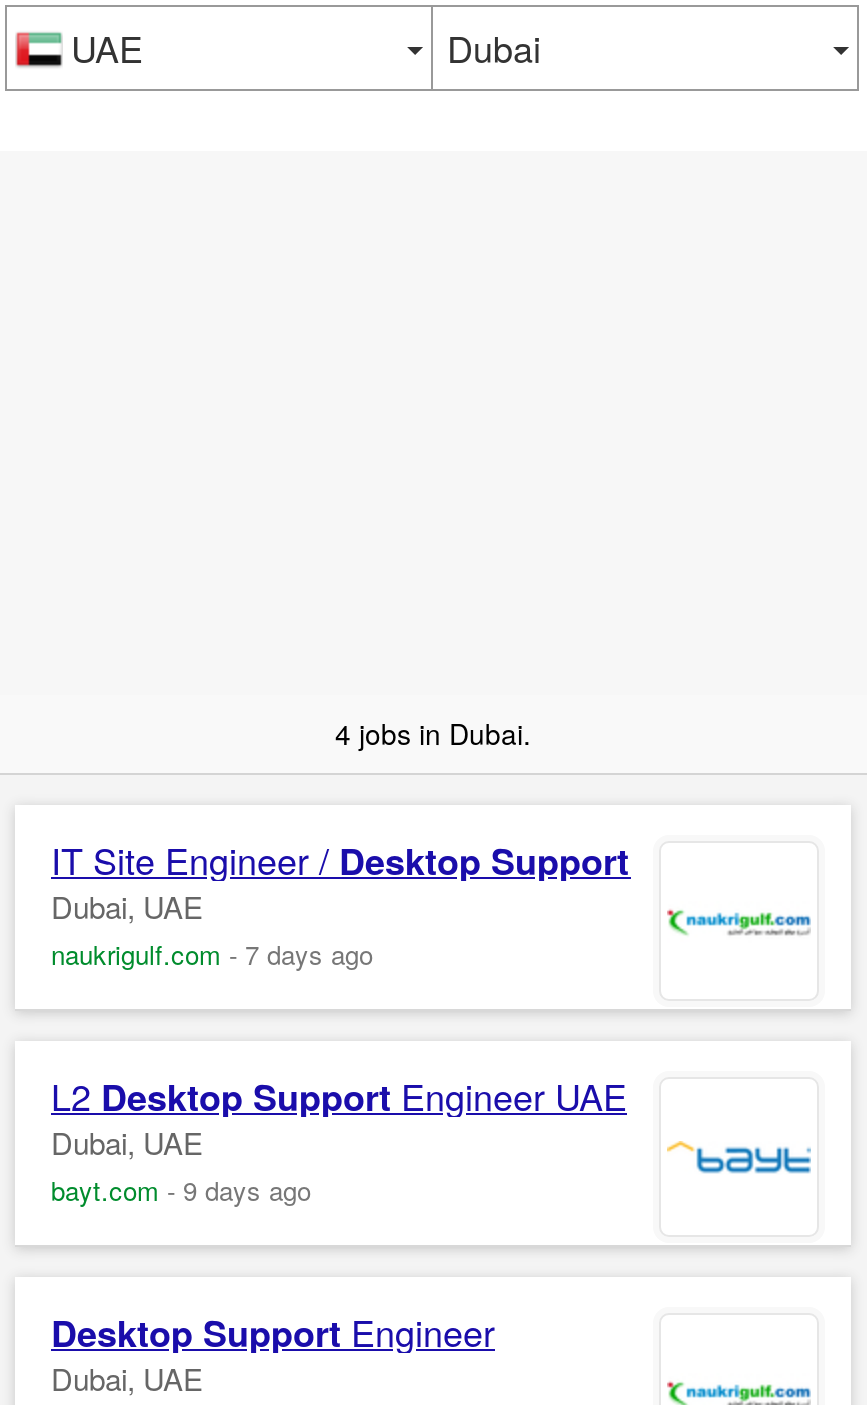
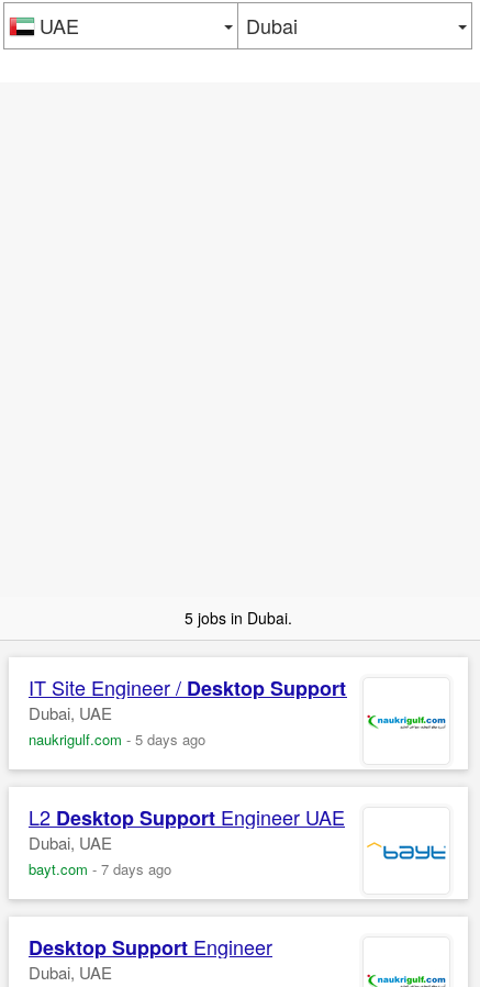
- 4 jobs in Dubai.
+ 5 jobs in Dubai.

- naukrigulf.com - 7 days ago
+ naukrigulf.com - 5 days ago

- bayt.com - 9 days ago
+ bayt.com - 7 days ago
